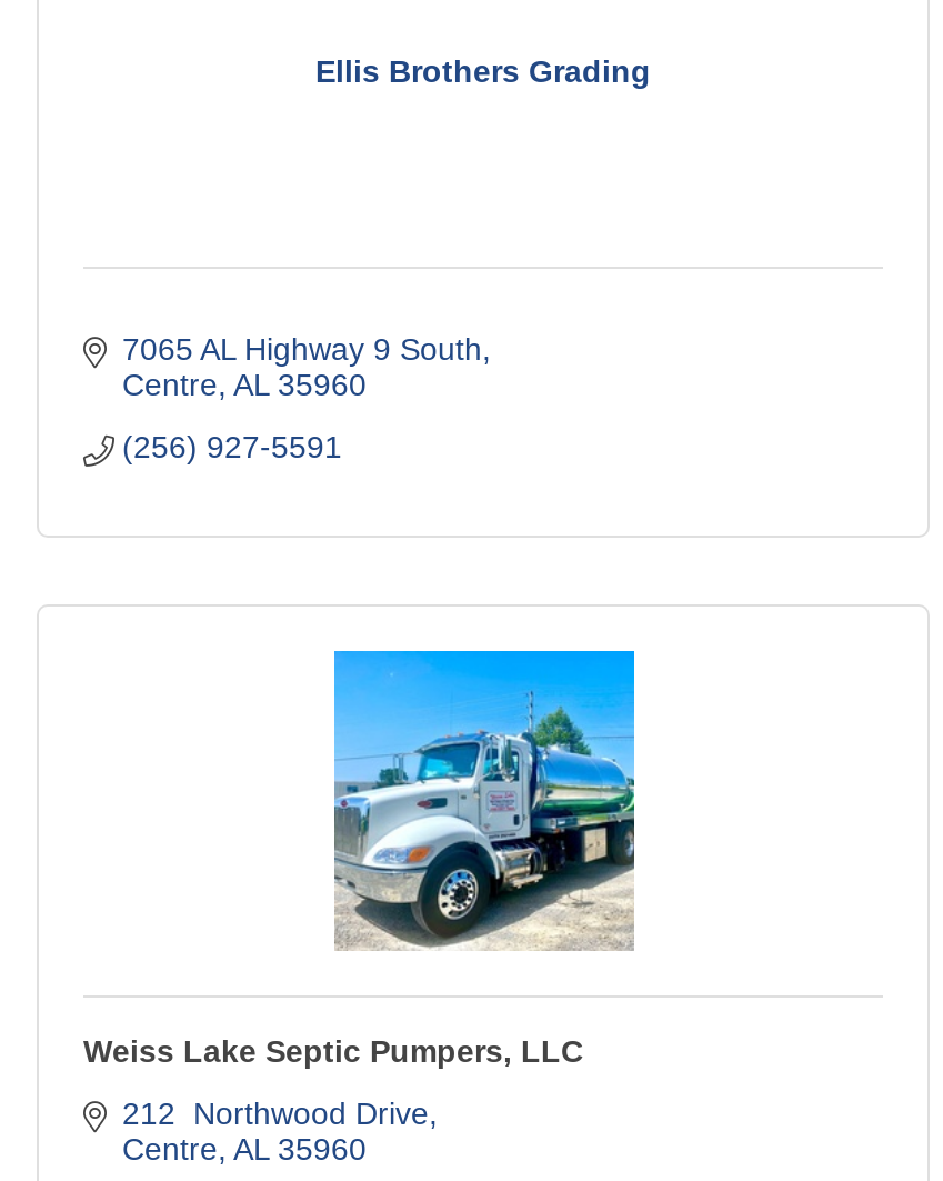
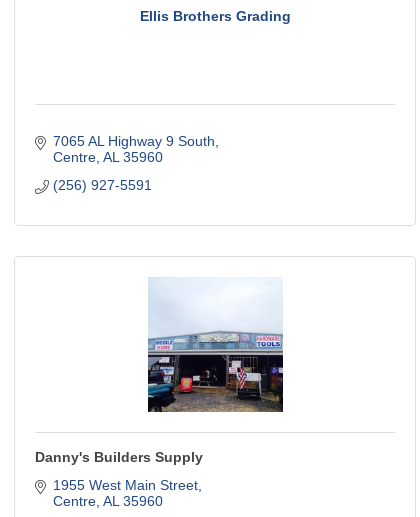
- [image]
- Weiss Lake Septic Pumpers, LLC
+ [image]
+ Danny's Builders Supply

- 212 Northwood Drive
+ 1955 West Main Street
